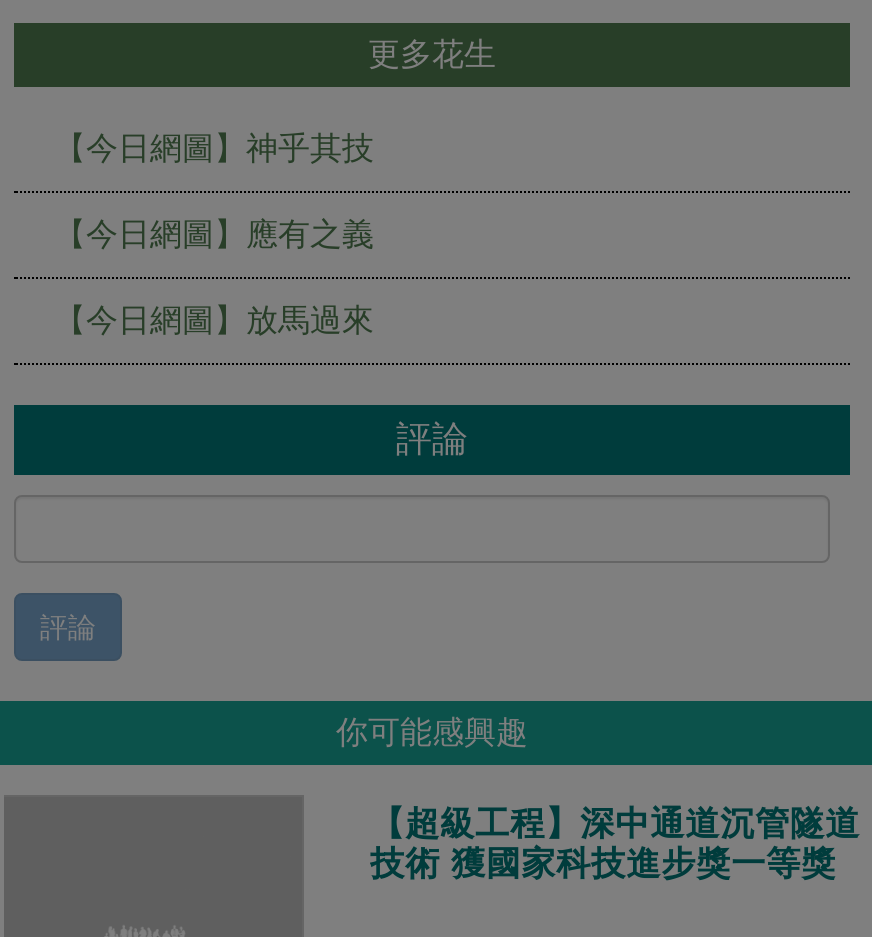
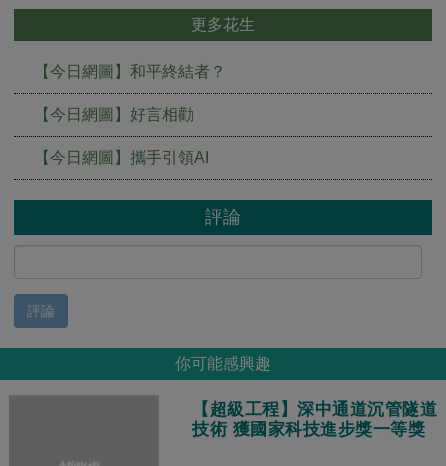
- 【今日網圖】神乎其技
+ 【今日網圖】和平終結者？

- 【今日網圖】應有之義
+ 【今日網圖】好言相勸

- 【今日網圖】放馬過來
+ 【今日網圖】攜手引領AI
